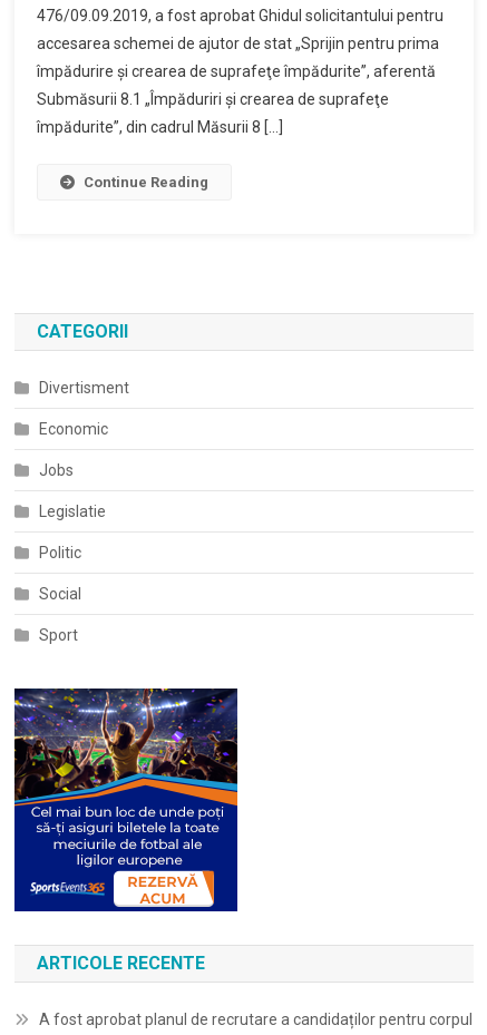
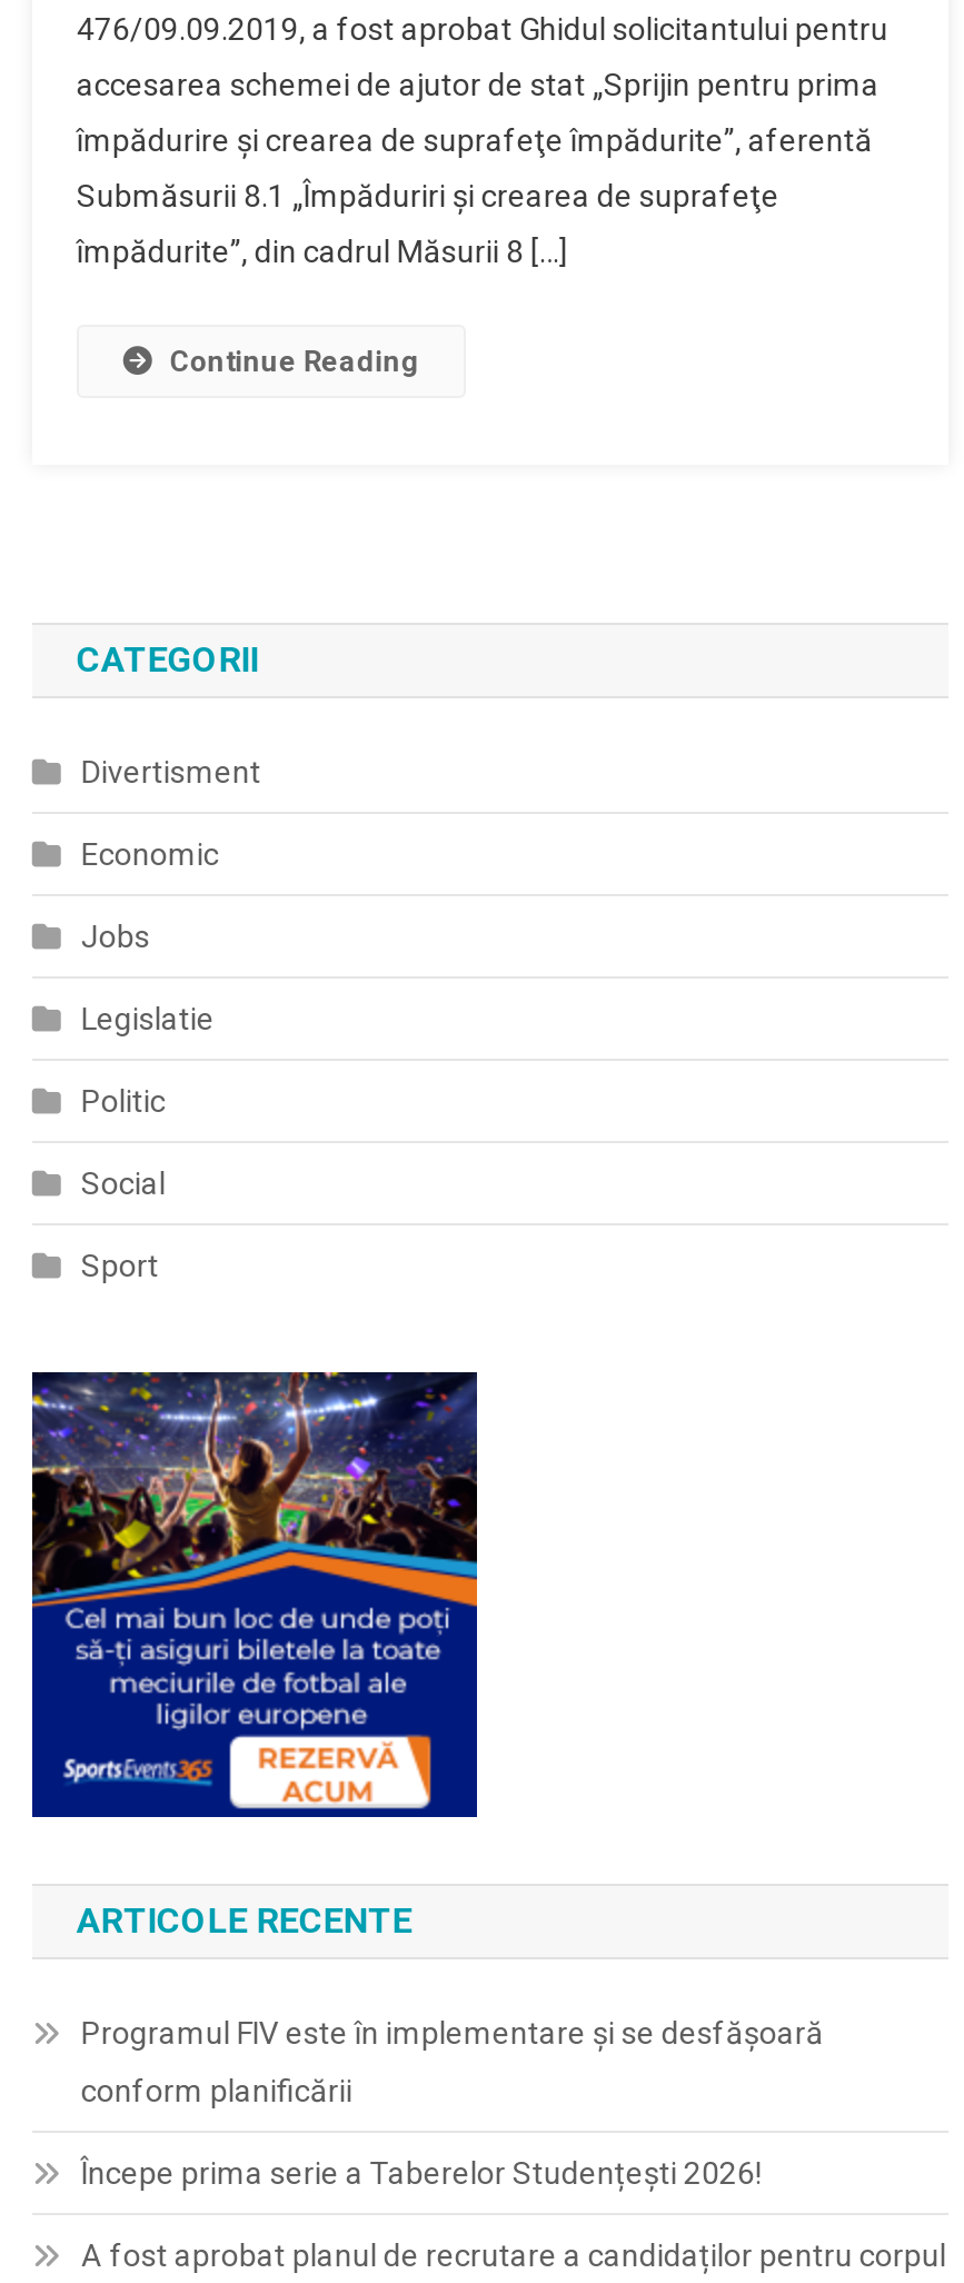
+ Programul FIV este în implementare și se desfășoară
+ conform planificării
+ Începe prima serie a Taberelor Studențești 2026!
